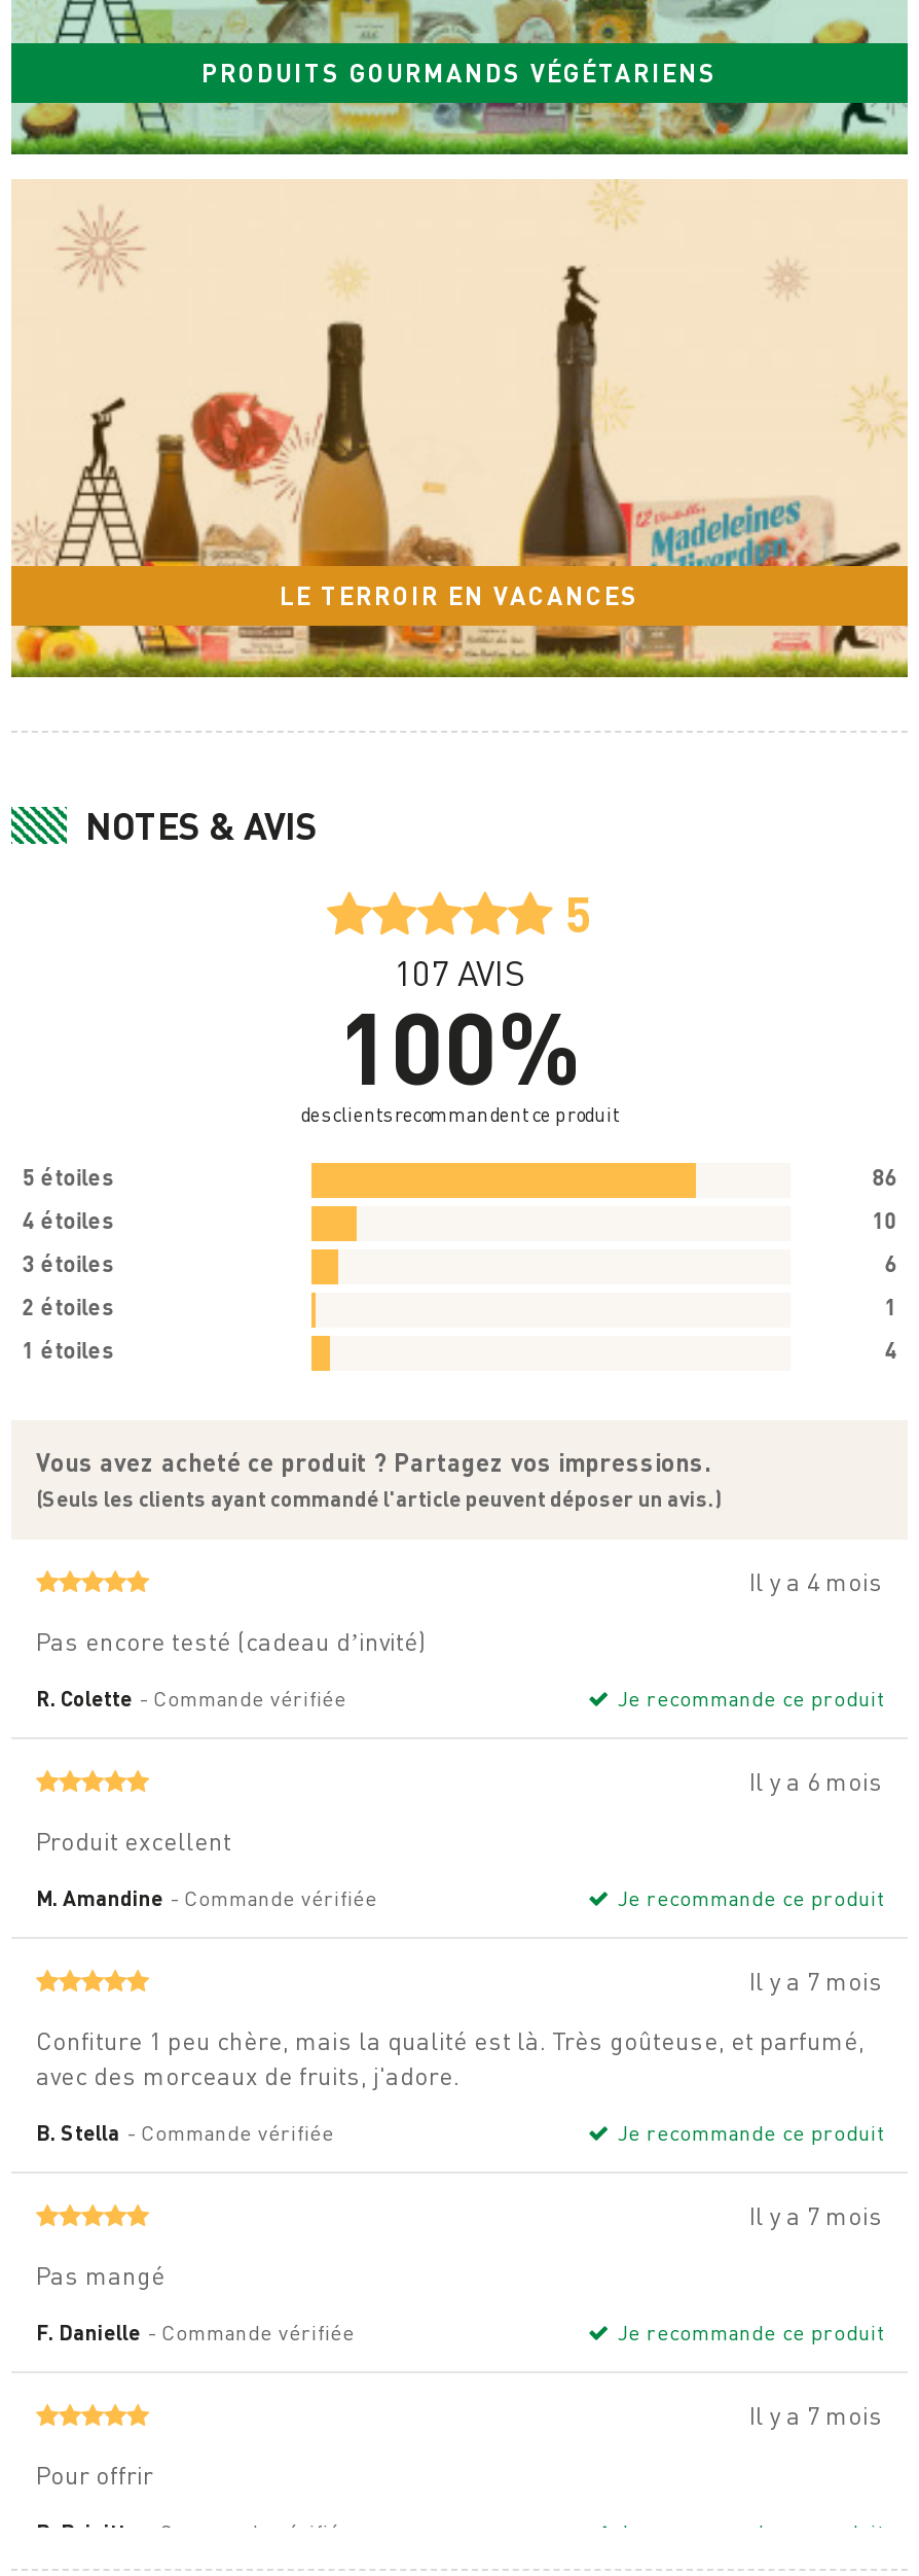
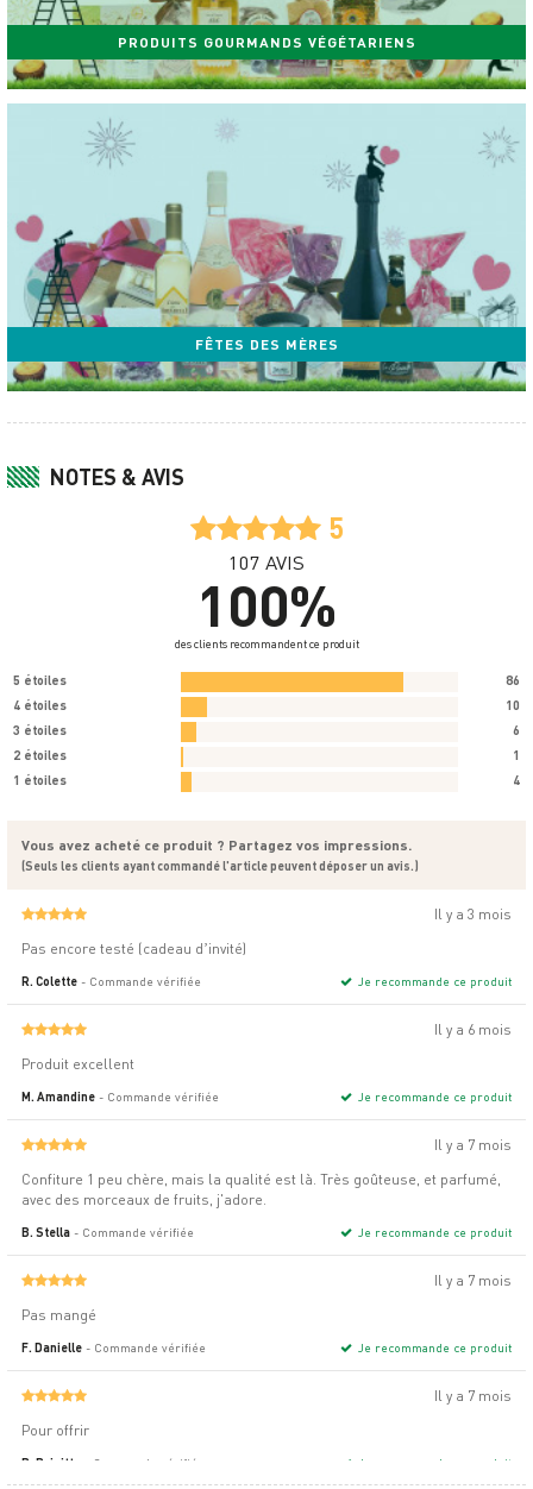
- [image]
- LE TERROIR EN VACANCES
+ [image]
+ FÊTES DES MÈRES

- Il y a 4 mois
+ Il y a 3 mois
